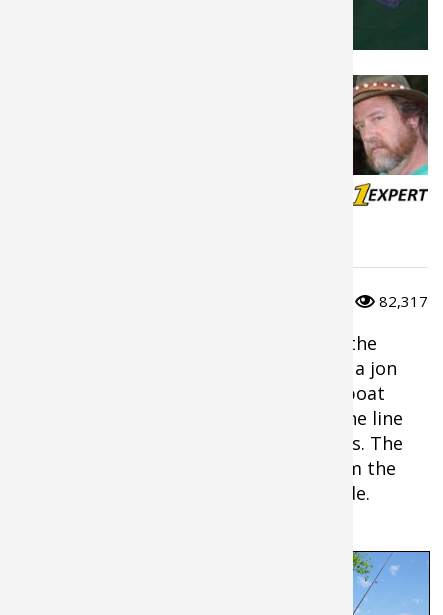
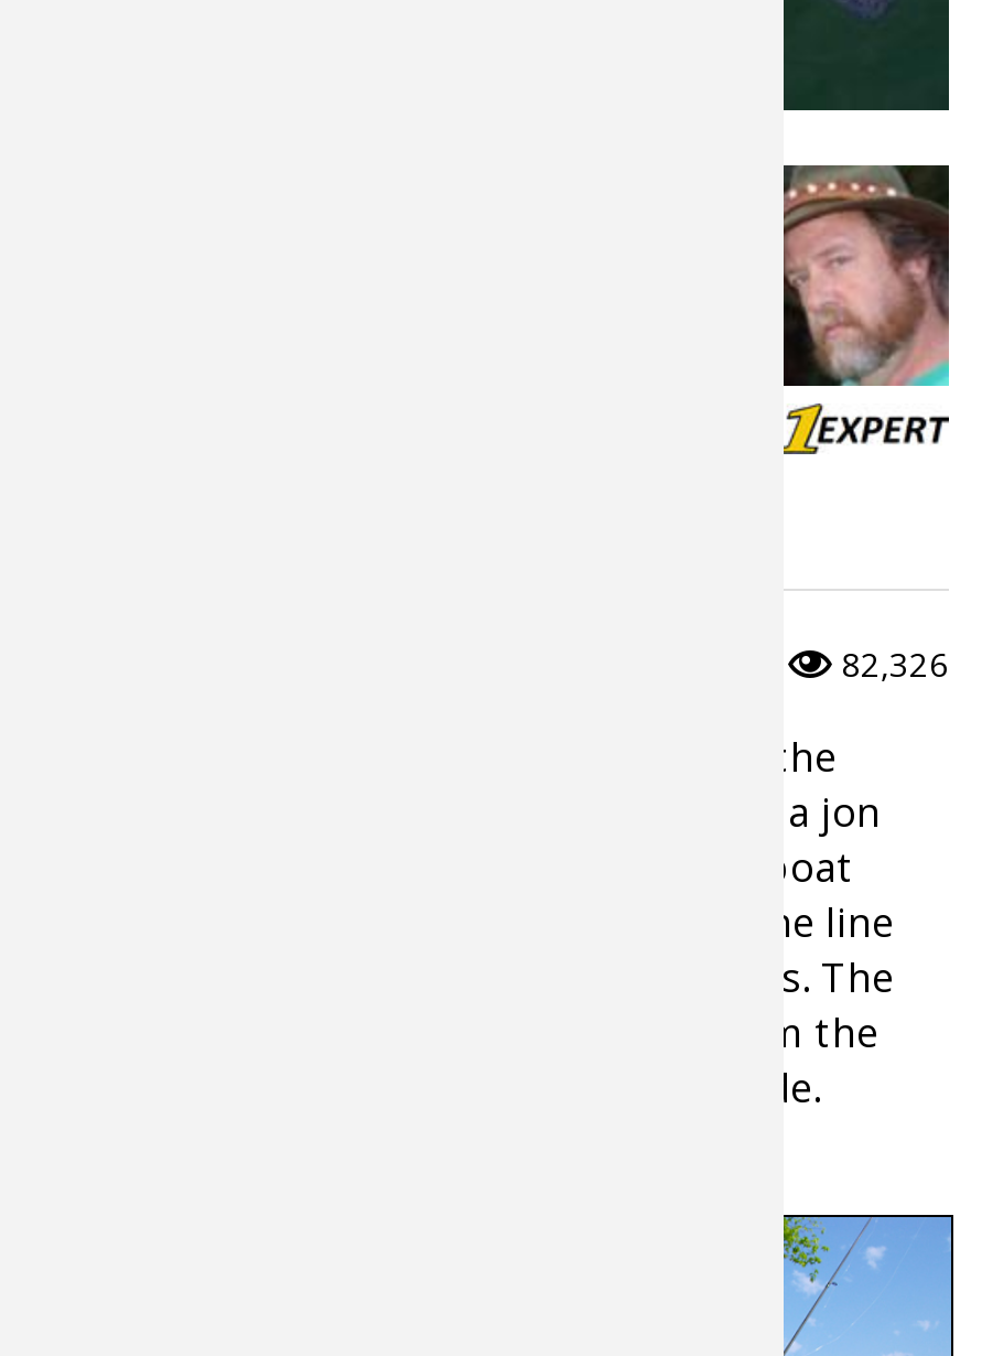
- 82,317
+ 82,326
